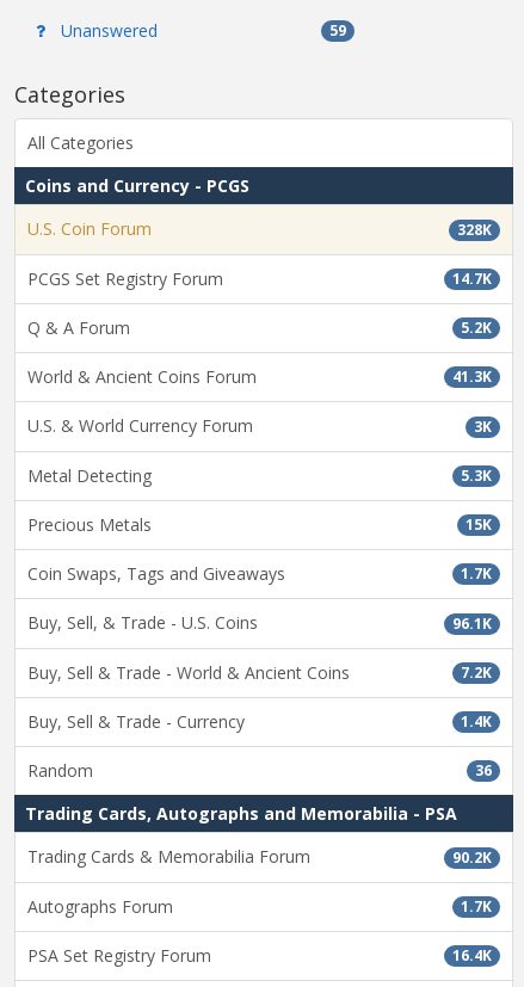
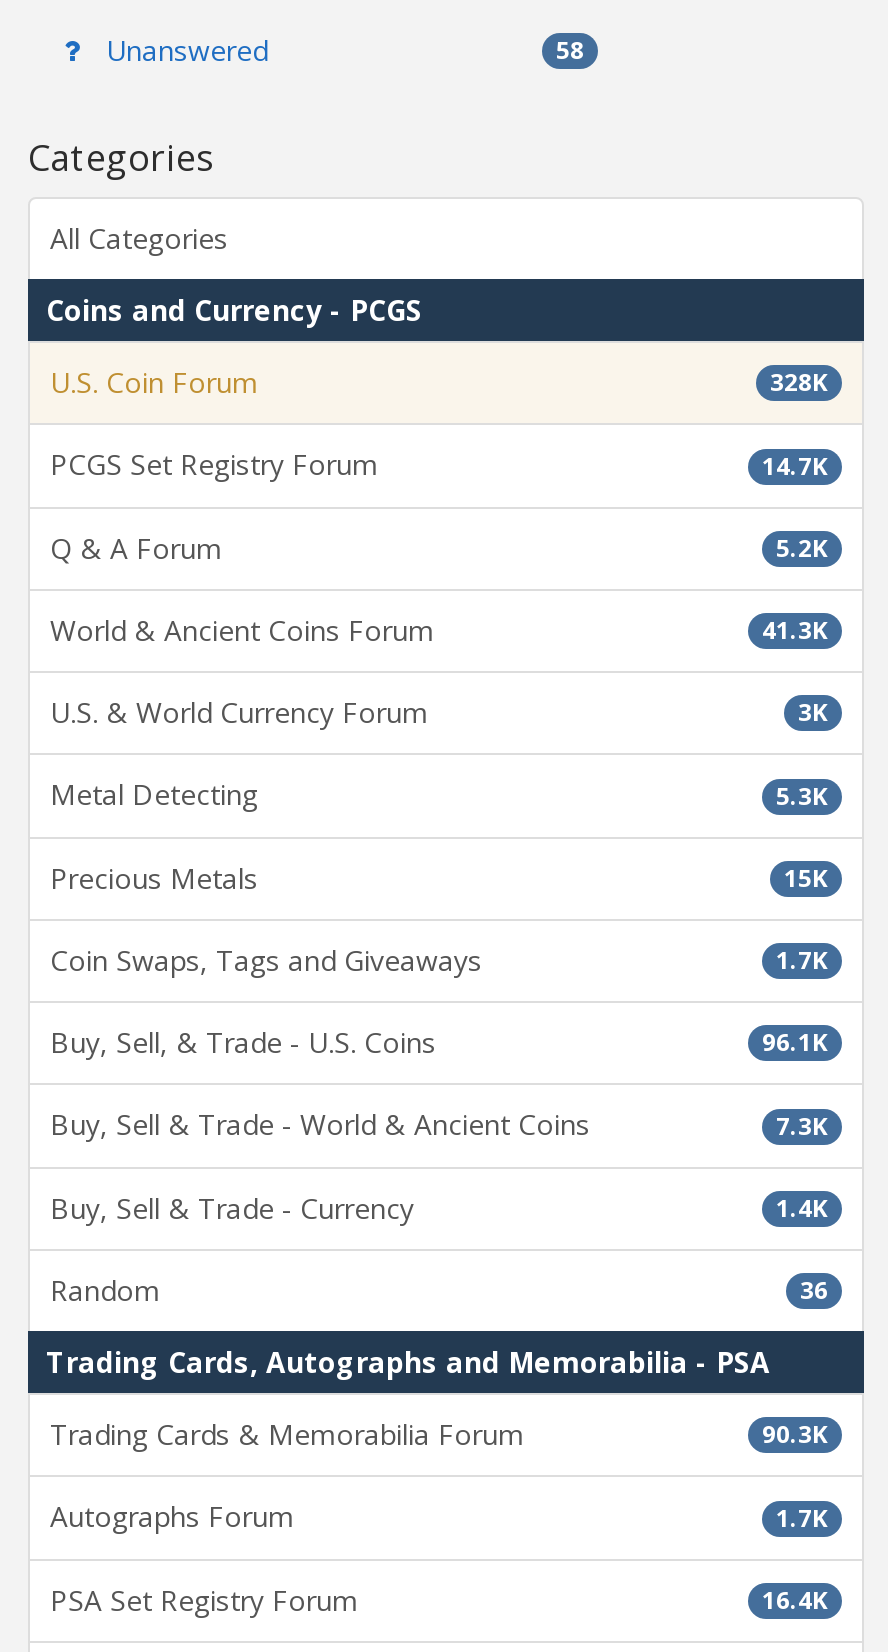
- 59
+ 58

- 7.2K
+ 7.3K

- 90.2K
+ 90.3K
